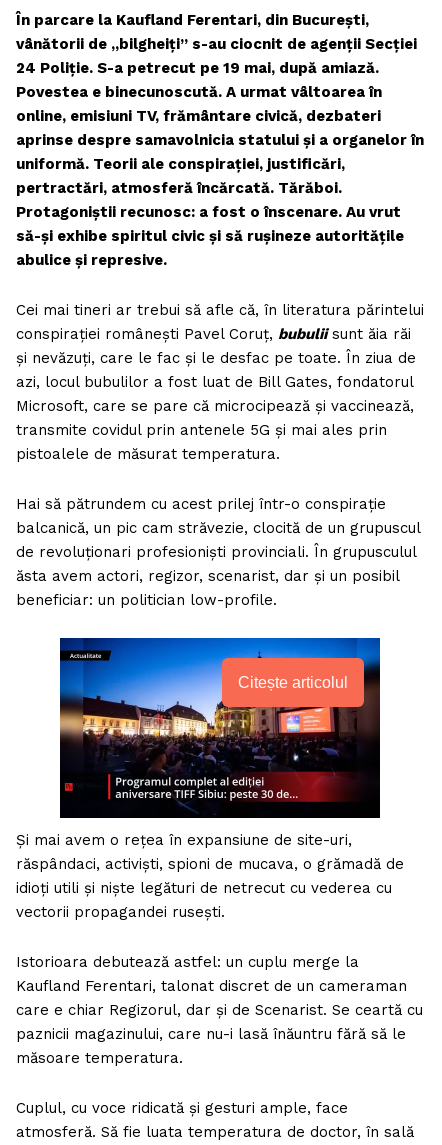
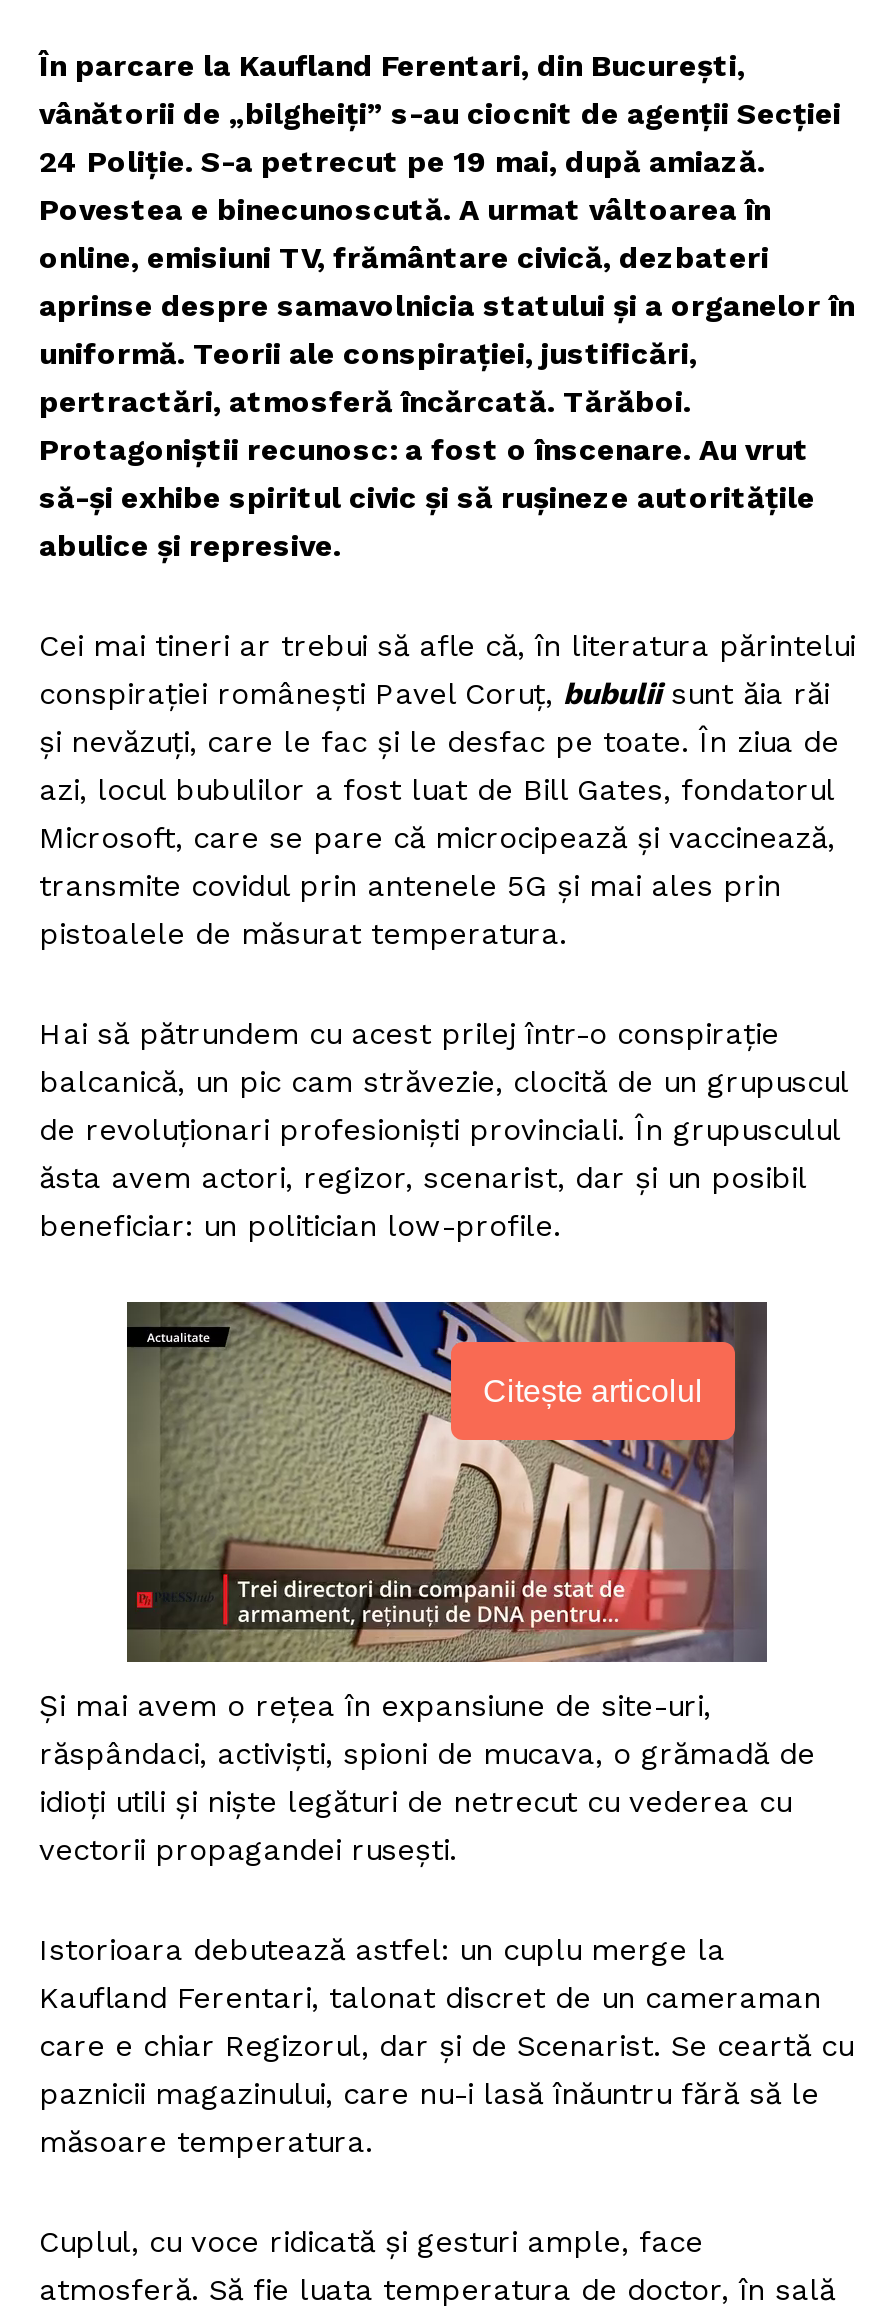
- [image]
+ [image]
